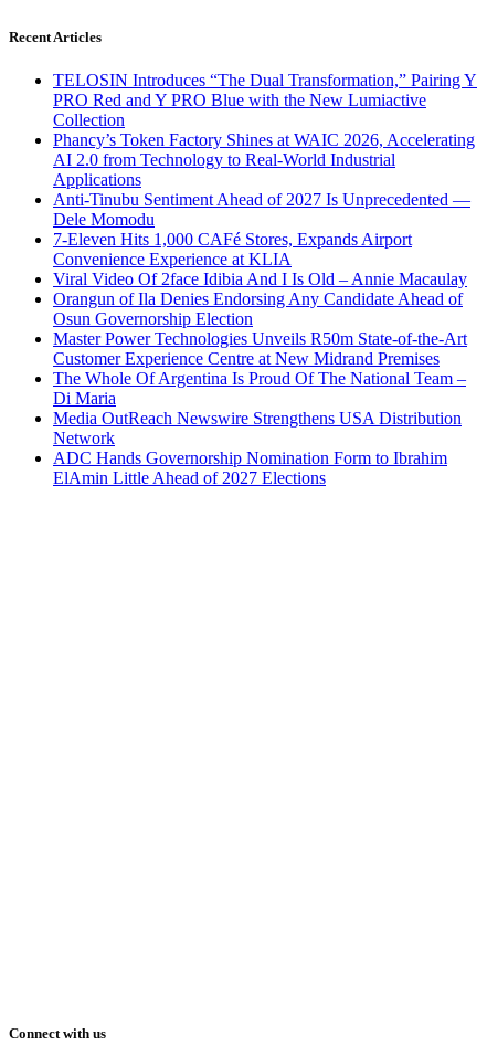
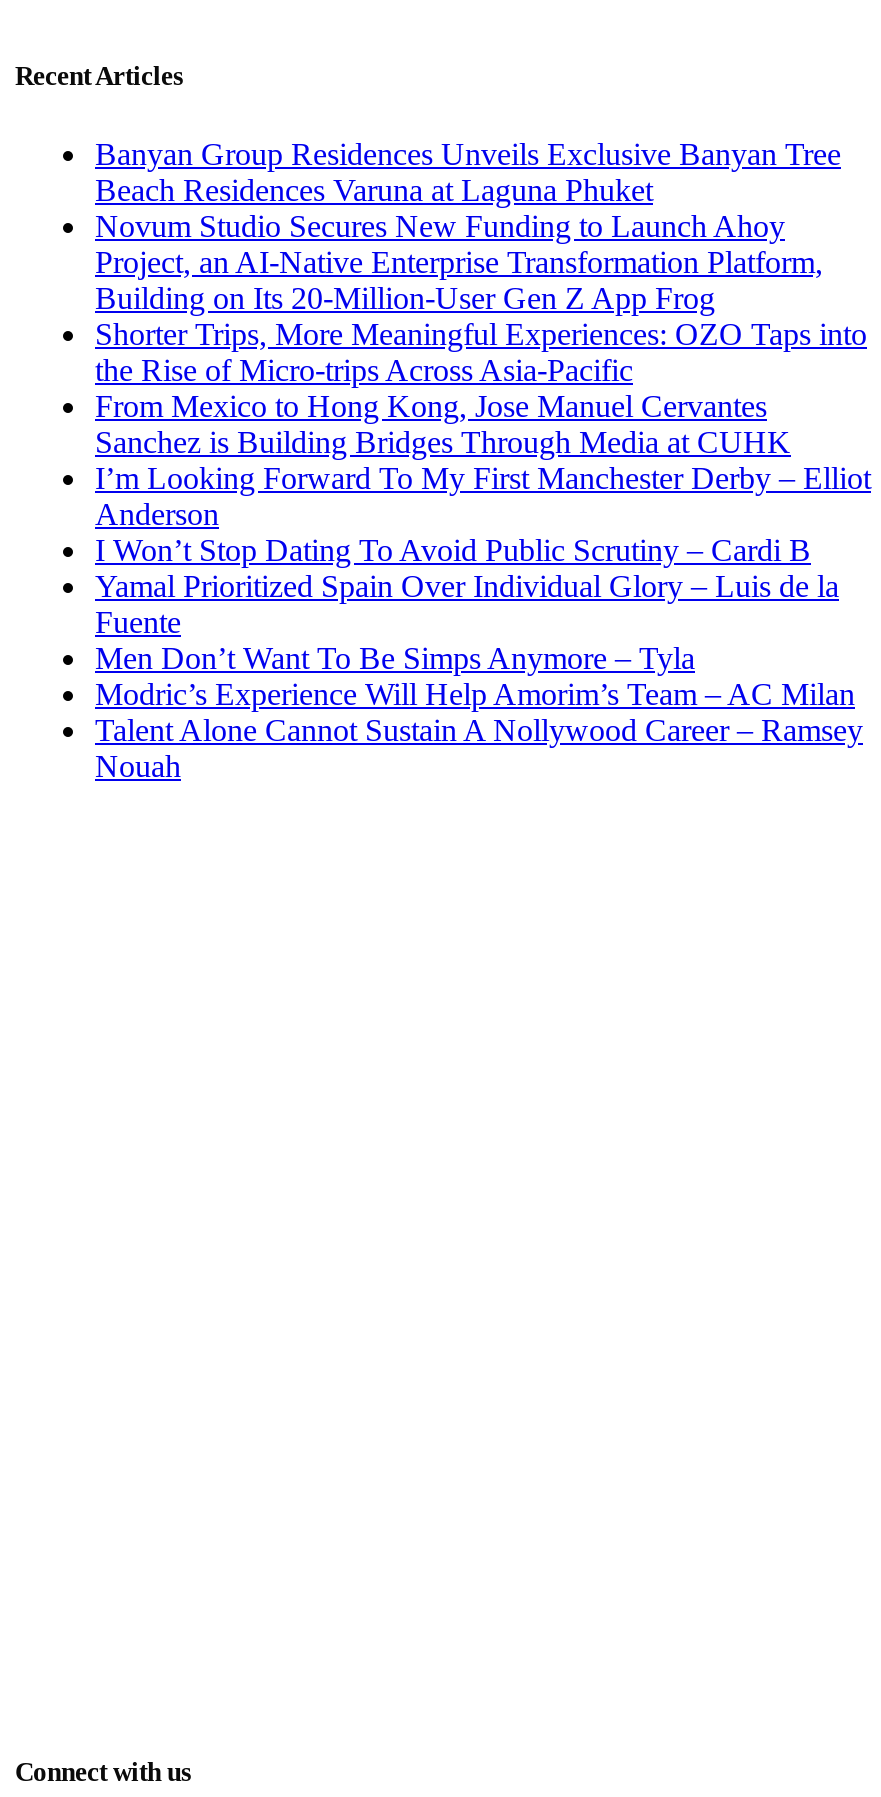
- TELOSIN Introduces “The Dual Transformation,” Pairing Y
- PRO Red and Y PRO Blue with the New Lumiactive
- Collection
- Phancy’s Token Factory Shines at WAIC 2026, Accelerating
- AI 2.0 from Technology to Real-World Industrial
- Applications
- Anti-Tinubu Sentiment Ahead of 2027 Is Unprecedented —
- Dele Momodu
- 7-Eleven Hits 1,000 CAFé Stores, Expands Airport
- Convenience Experience at KLIA
- Viral Video Of 2face Idibia And I Is Old – Annie Macaulay
- Orangun of Ila Denies Endorsing Any Candidate Ahead of
- Osun Governorship Election
- Master Power Technologies Unveils R50m State-of-the-Art
- Customer Experience Centre at New Midrand Premises
- The Whole Of Argentina Is Proud Of The National Team –
- Di Maria
- Media OutReach Newswire Strengthens USA Distribution
- Network
- ADC Hands Governorship Nomination Form to Ibrahim
- ElAmin Little Ahead of 2027 Elections
+ Banyan Group Residences Unveils Exclusive Banyan Tree
+ Beach Residences Varuna at Laguna Phuket
+ Novum Studio Secures New Funding to Launch Ahoy
+ Project, an AI-Native Enterprise Transformation Platform,
+ Building on Its 20-Million-User Gen Z App Frog
+ Shorter Trips, More Meaningful Experiences: OZO Taps into
+ the Rise of Micro-trips Across Asia-Pacific
+ From Mexico to Hong Kong, Jose Manuel Cervantes
+ Sanchez is Building Bridges Through Media at CUHK
+ I’m Looking Forward To My First Manchester Derby – Elliot
+ Anderson
+ I Won’t Stop Dating To Avoid Public Scrutiny – Cardi B
+ Yamal Prioritized Spain Over Individual Glory – Luis de la
+ Fuente
+ Men Don’t Want To Be Simps Anymore – Tyla
+ Modric’s Experience Will Help Amorim’s Team – AC Milan
+ Talent Alone Cannot Sustain A Nollywood Career – Ramsey
+ Nouah
